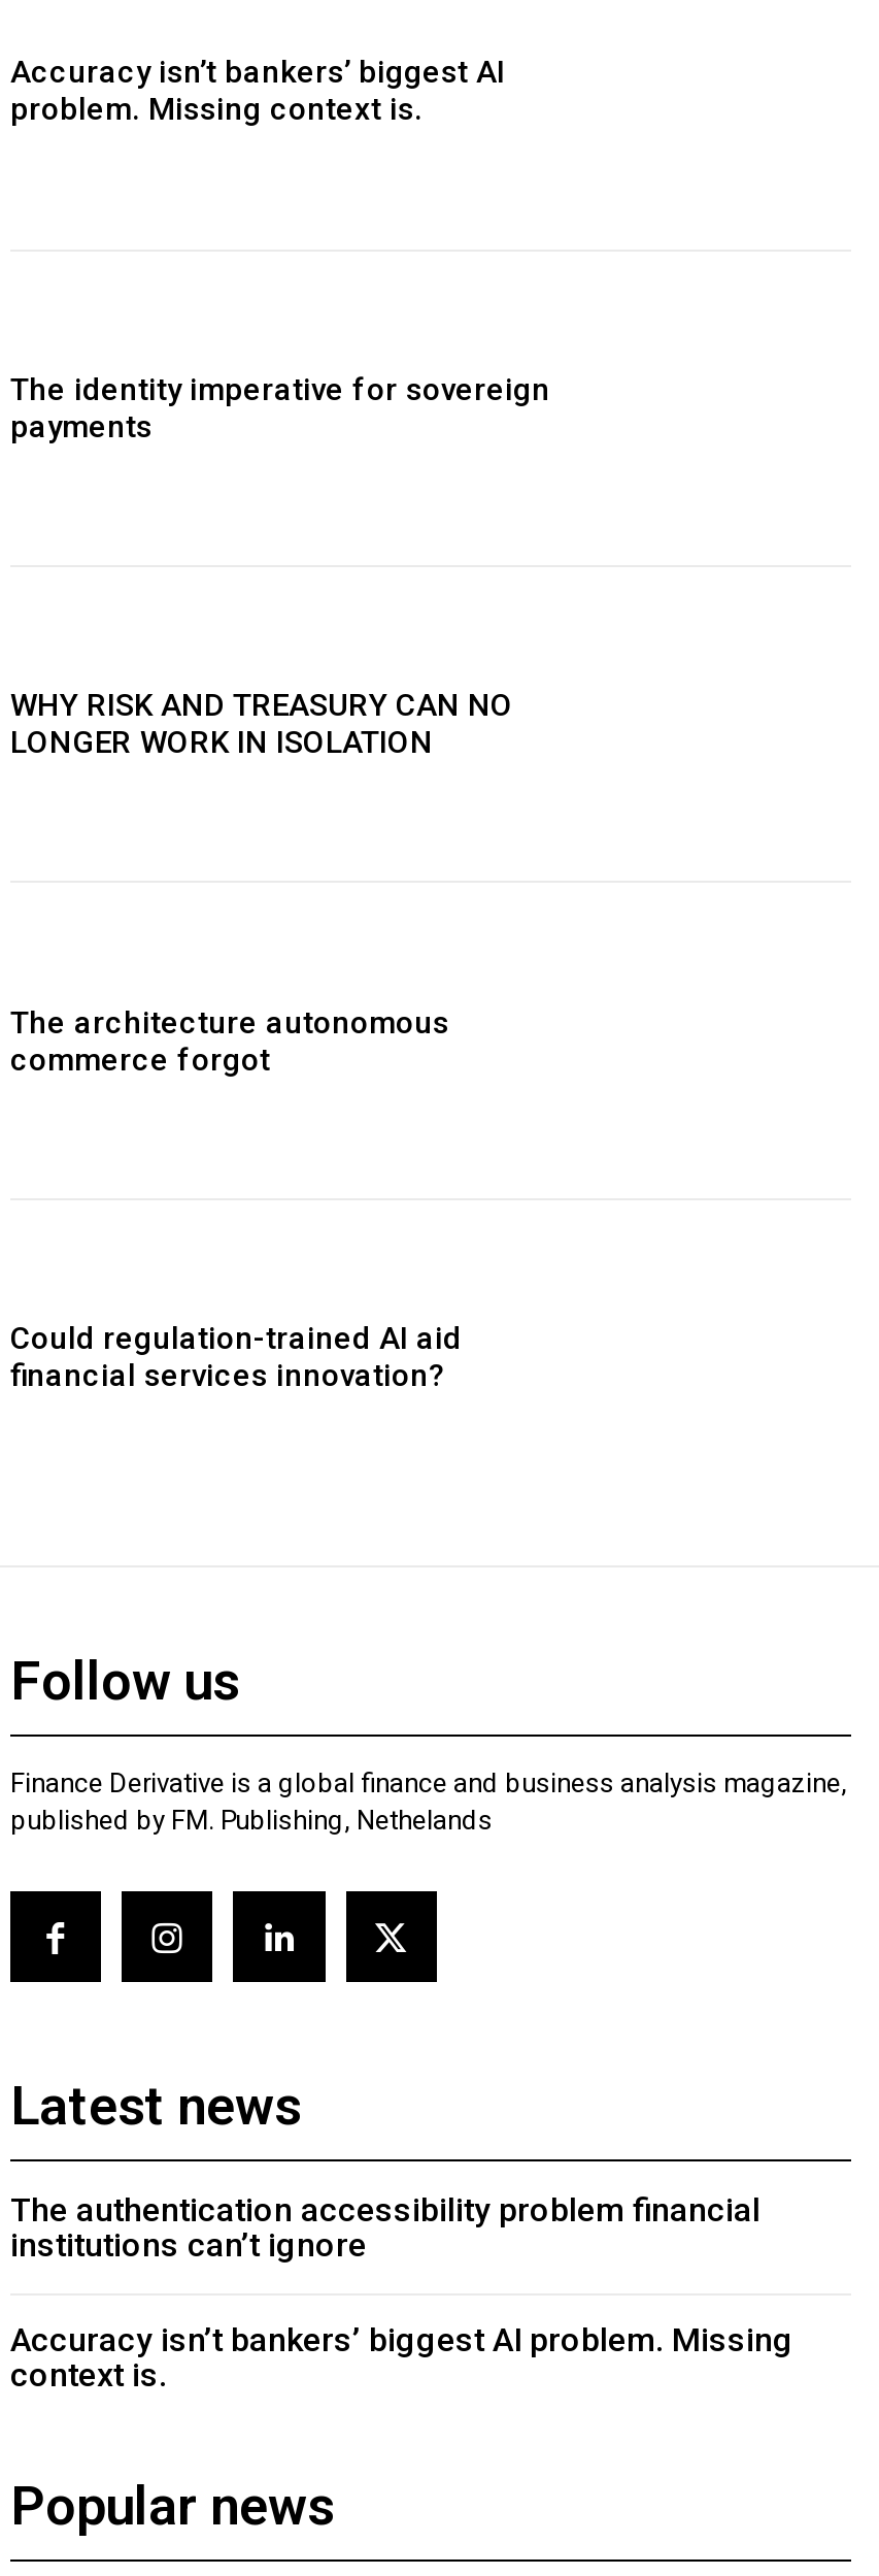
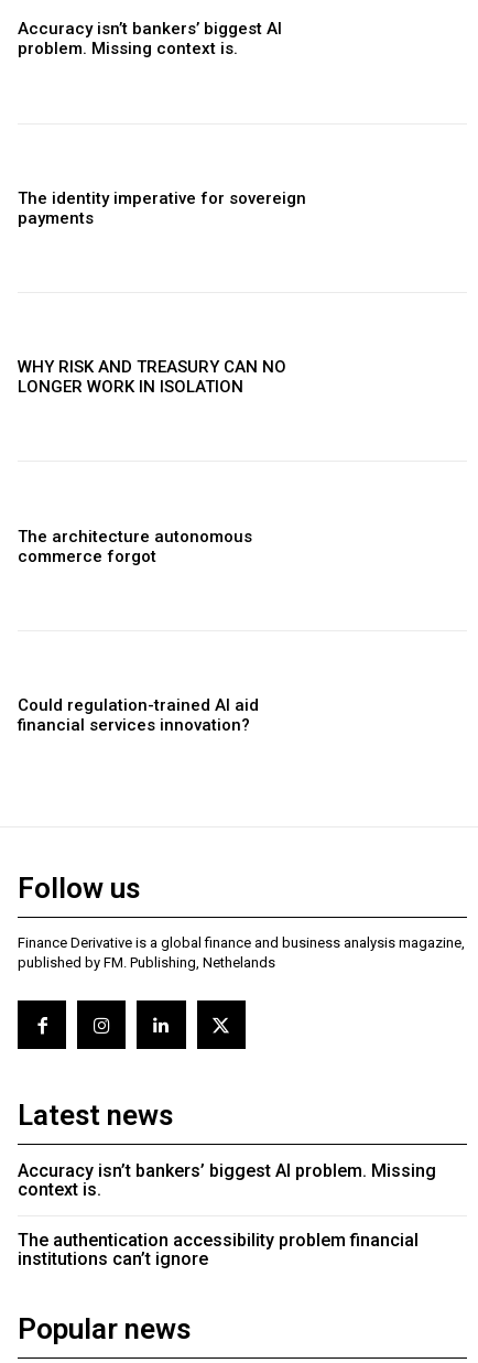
moved down: The authentication accessibility problem financial | institutions can’t ignore

moved up: Accuracy isn’t bankers’ biggest AI problem. Missing | context is.
